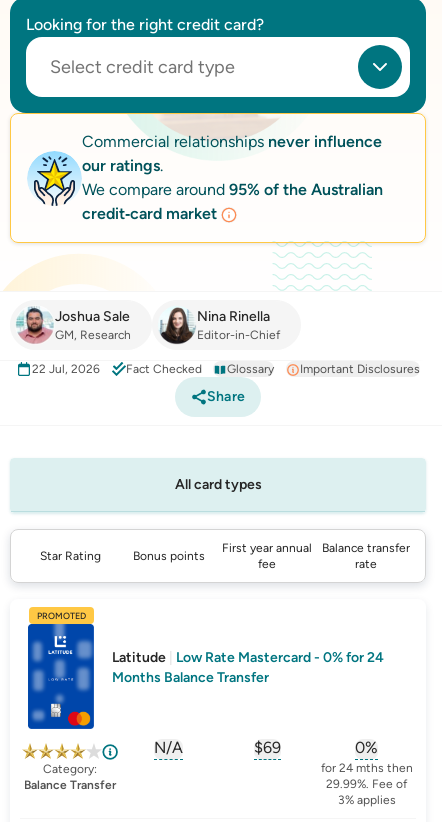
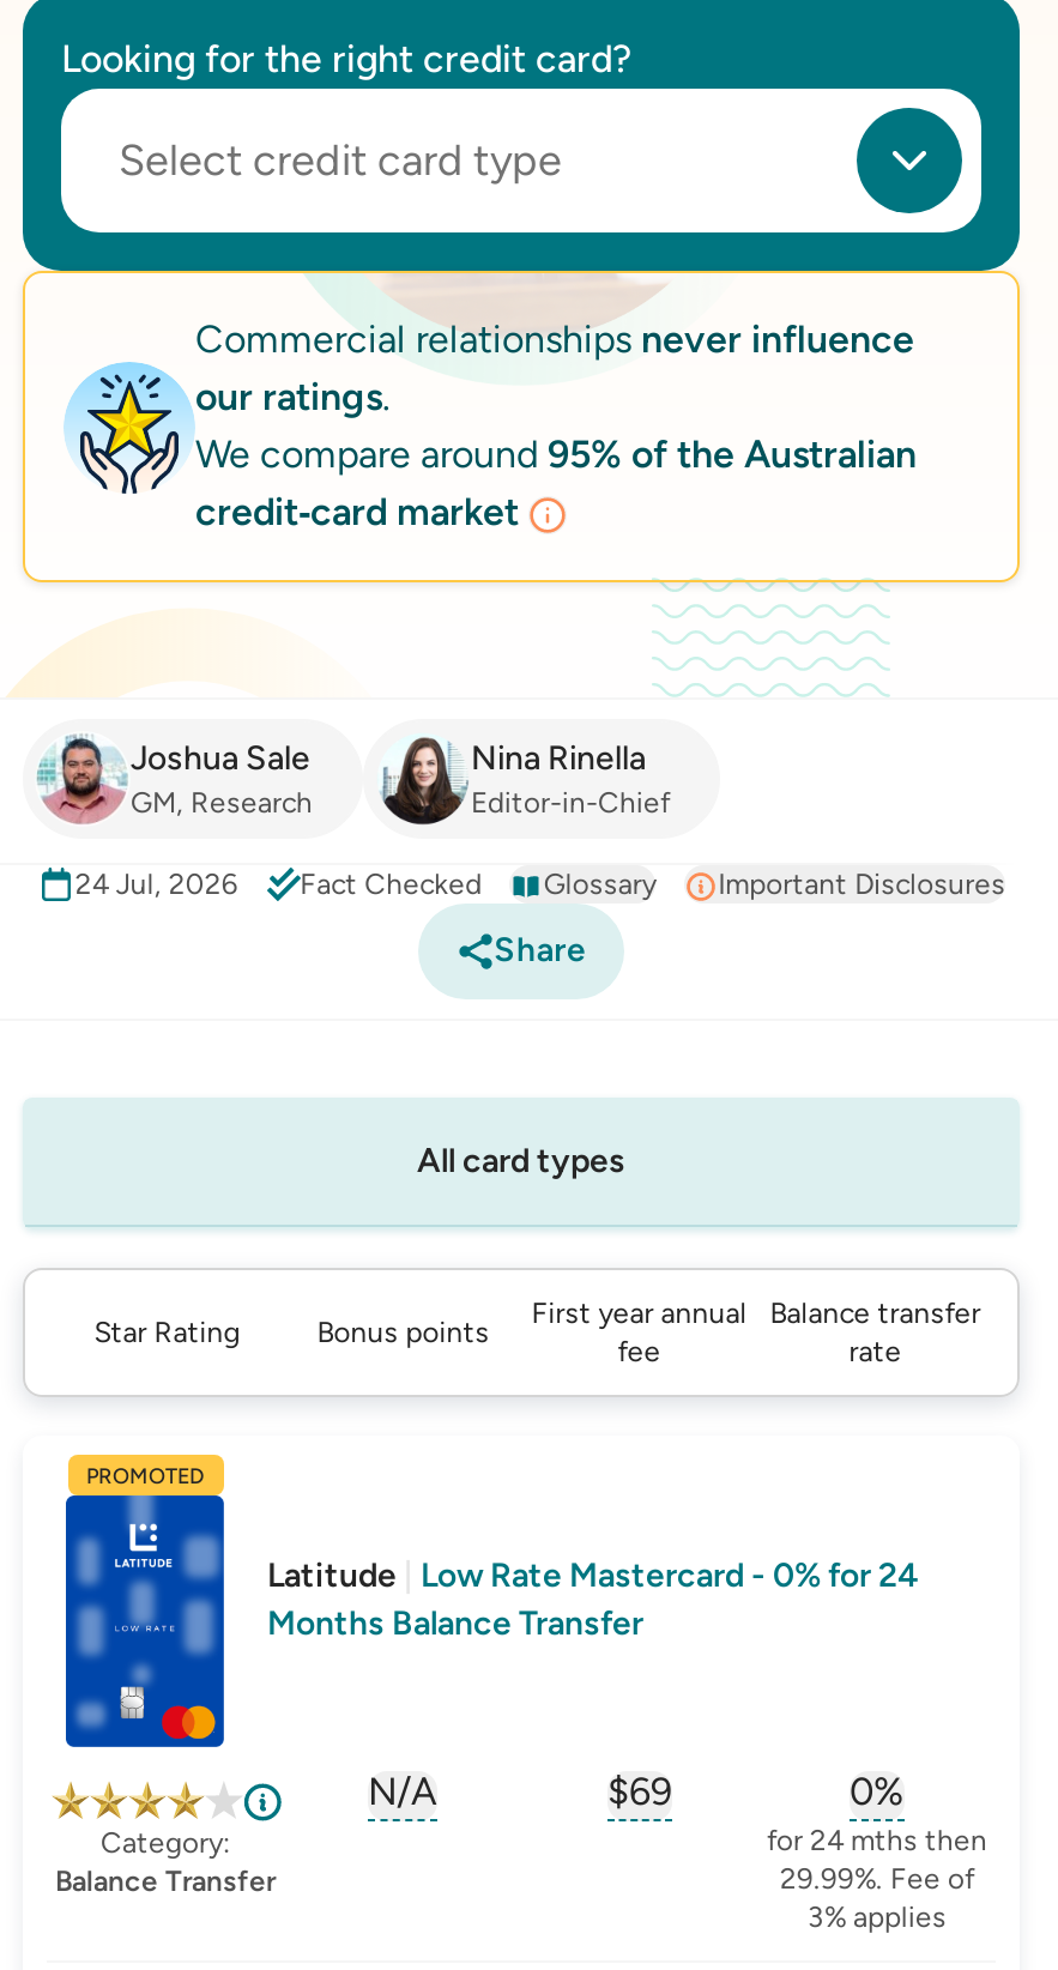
- 22 Jul, 2026 Fact Checked Glossary Important Disclosures
+ 24 Jul, 2026 Fact Checked Glossary Important Disclosures
